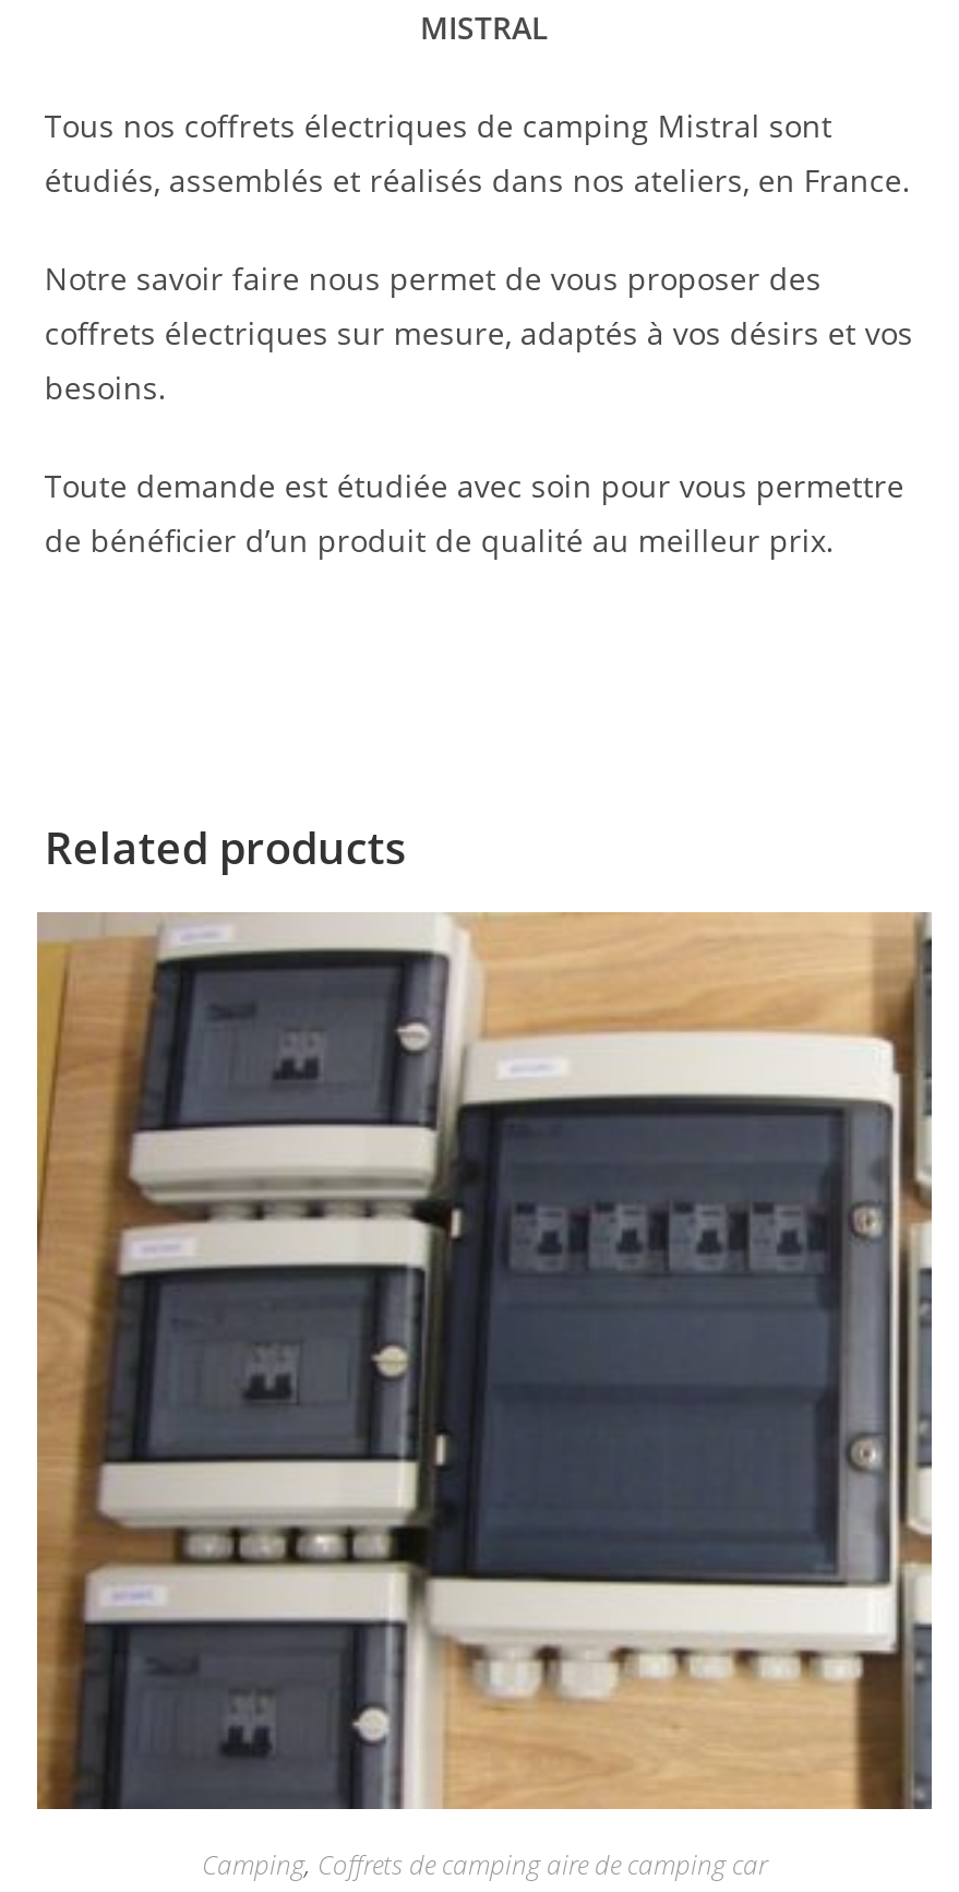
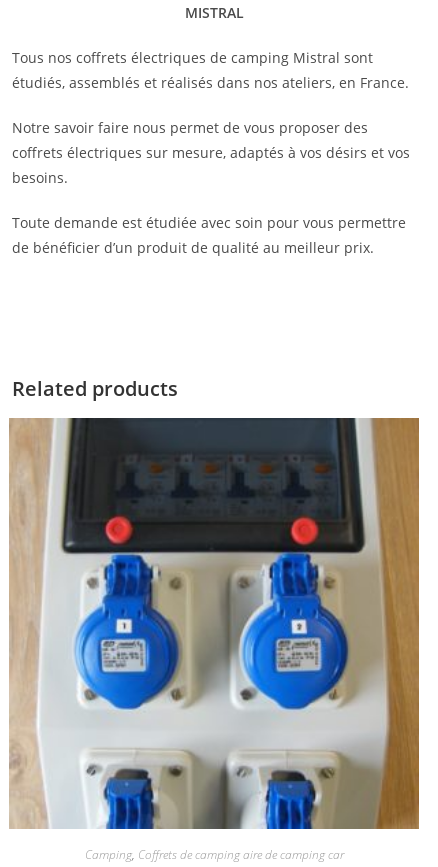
- [image]
+ [image]
